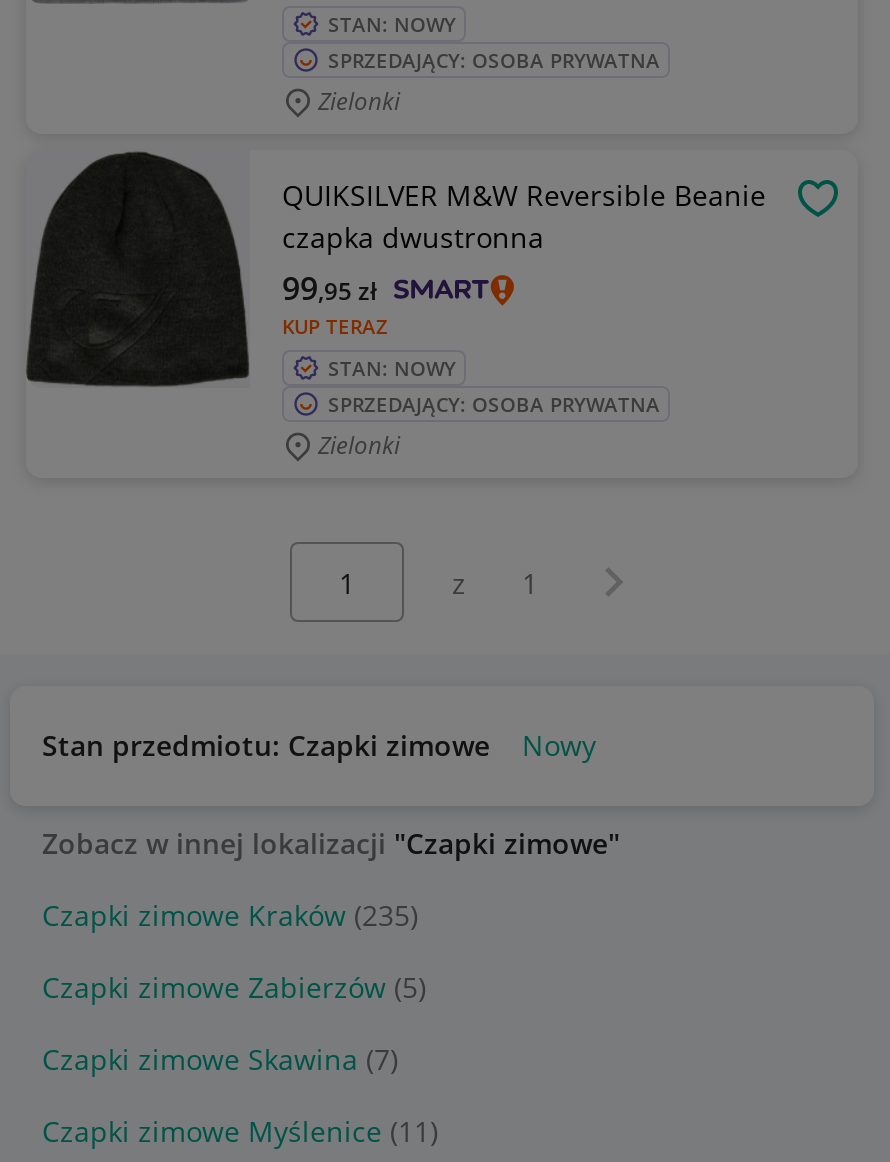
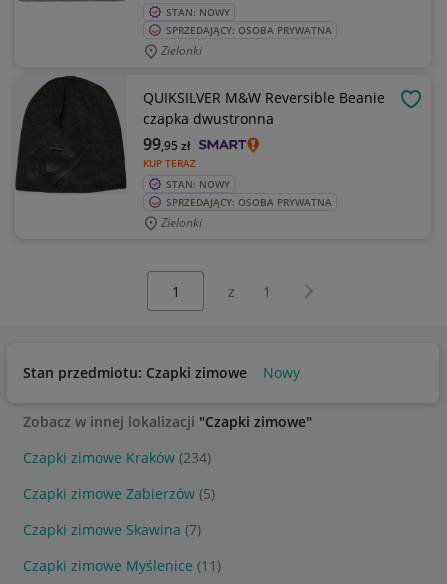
- Czapki zimowe Kraków (235)
+ Czapki zimowe Kraków (234)
